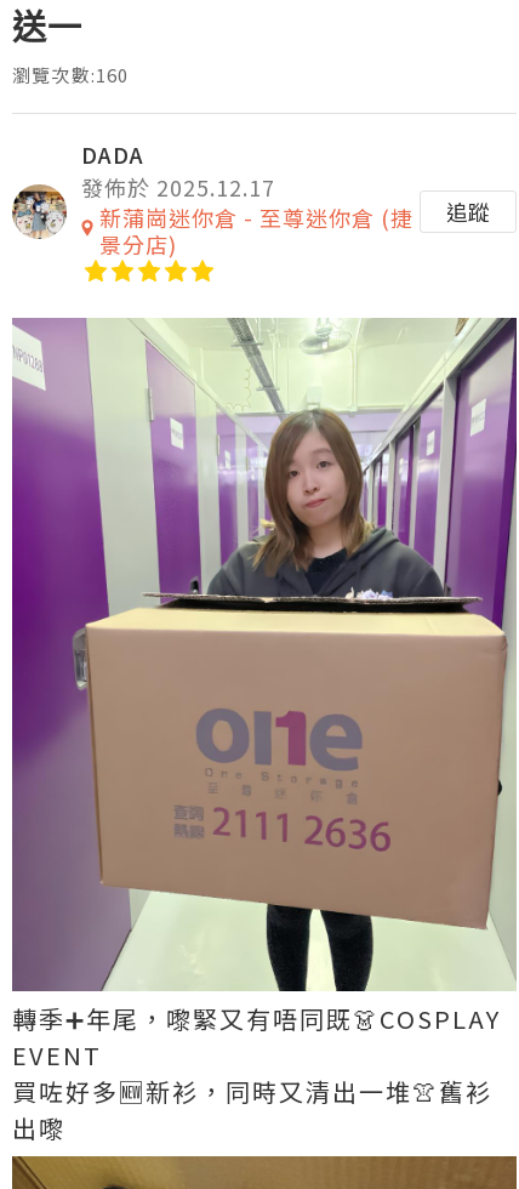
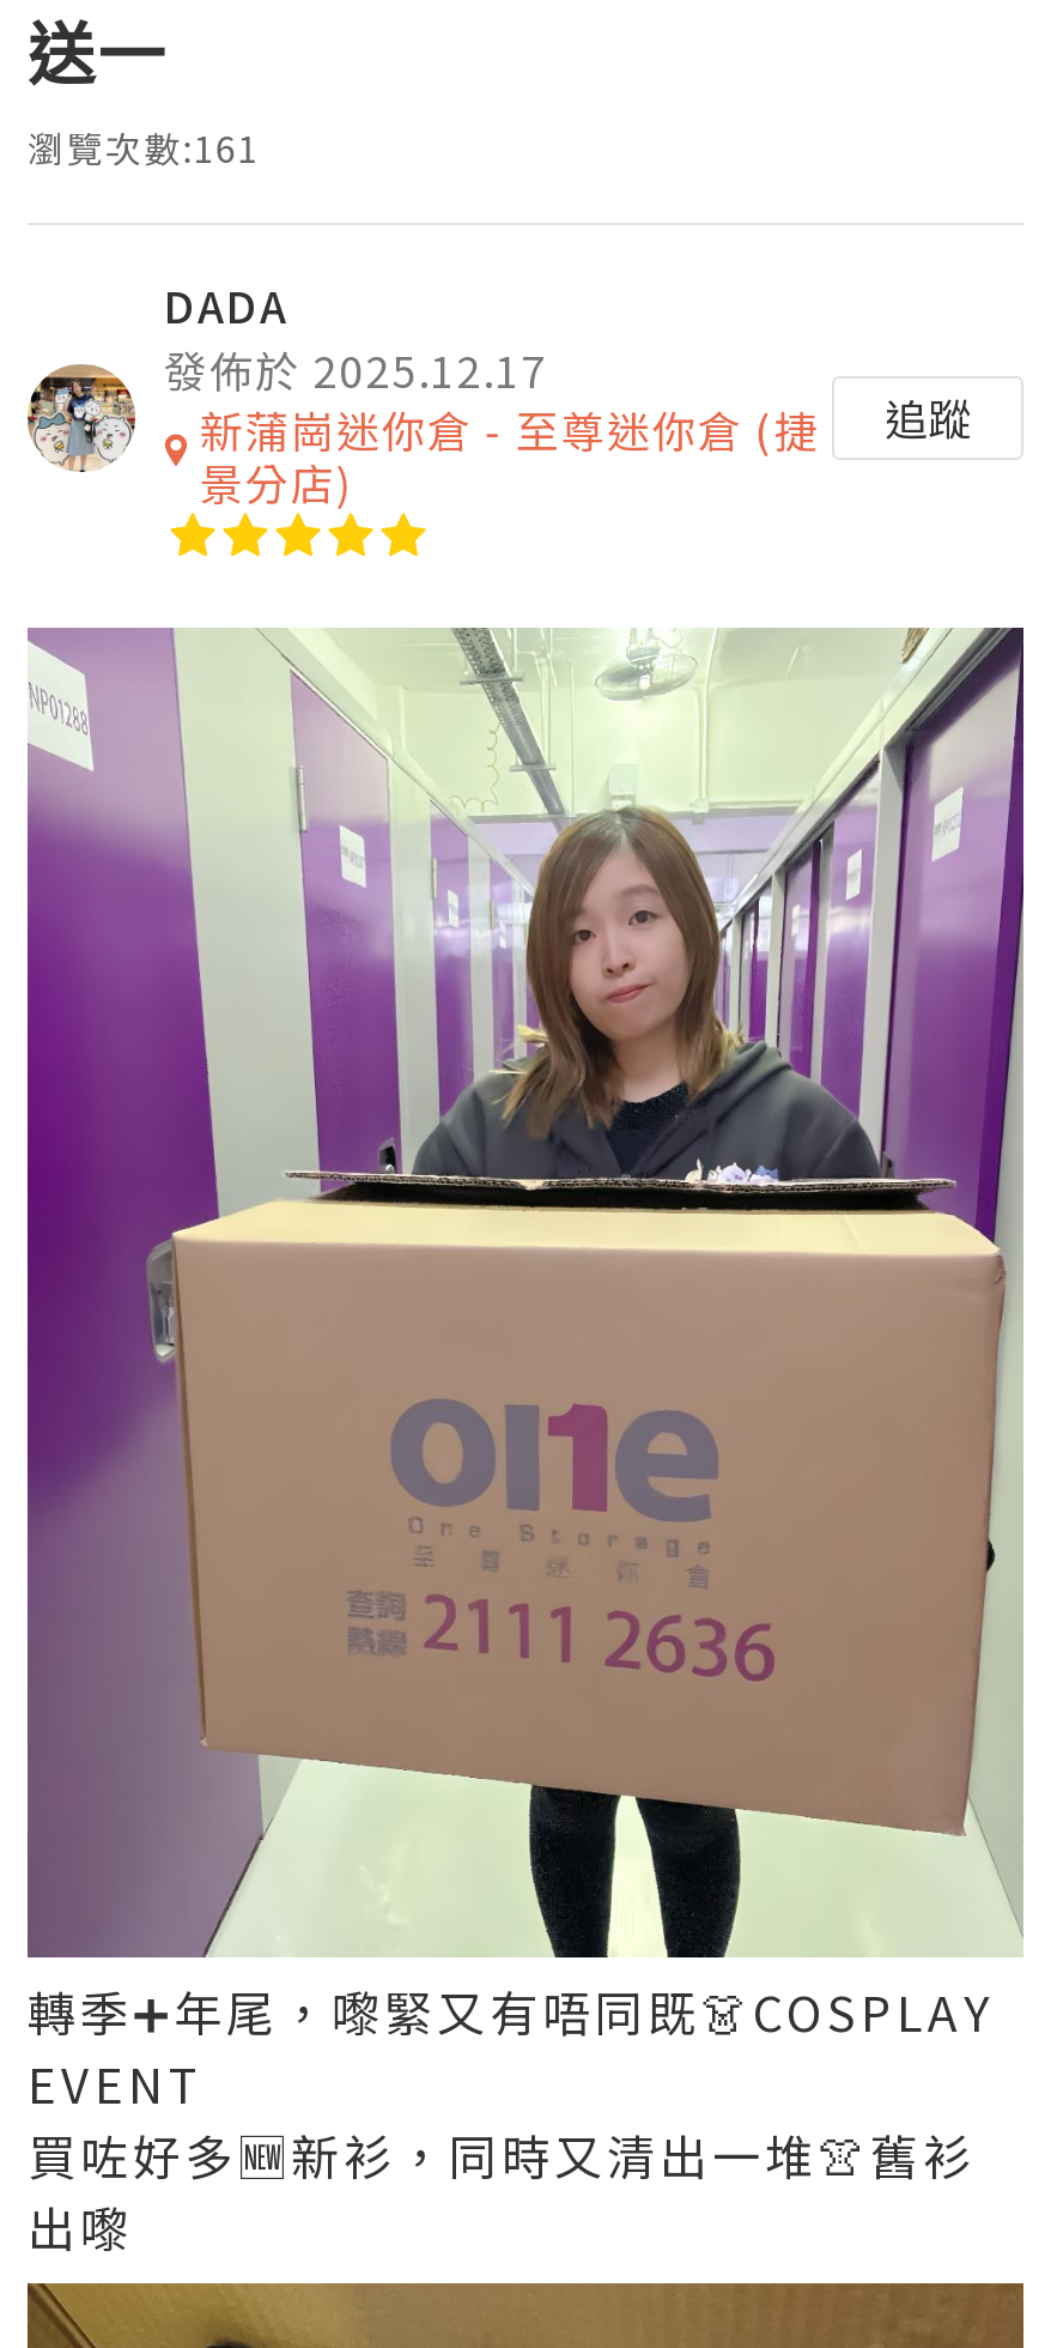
- 瀏覽次數:160
+ 瀏覽次數:161
